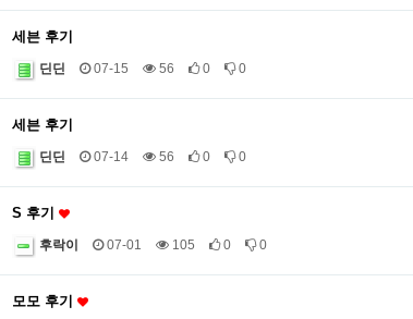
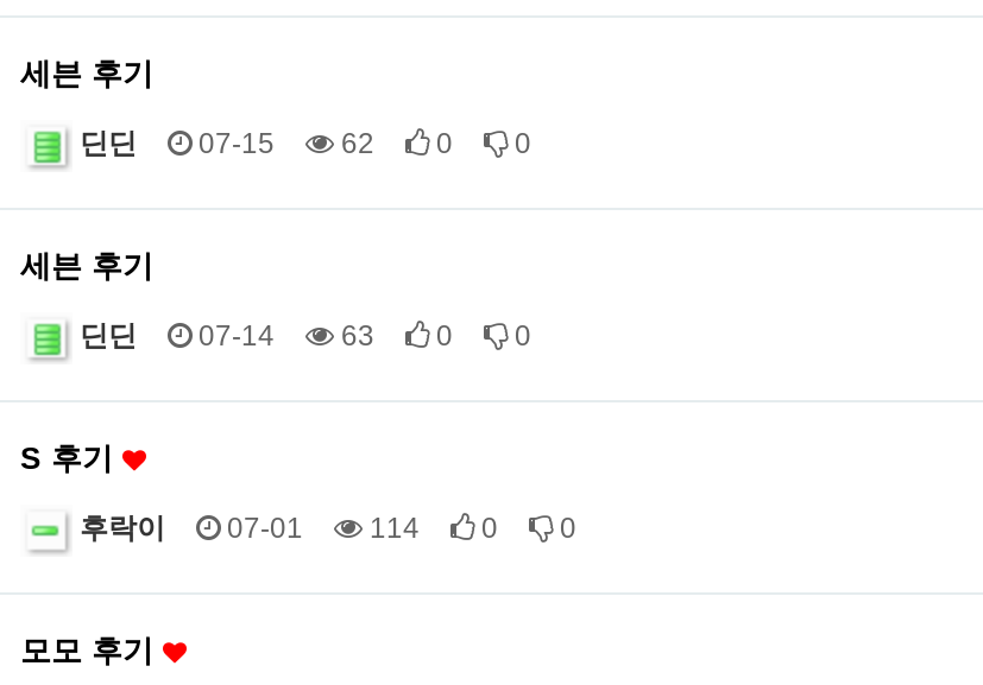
- 딘딘 07-15 56 0 0
+ 딘딘 07-15 62 0 0

- 딘딘 07-14 56 0 0
+ 딘딘 07-14 63 0 0

- 후락이 07-01 105 0 0
+ 후락이 07-01 114 0 0
